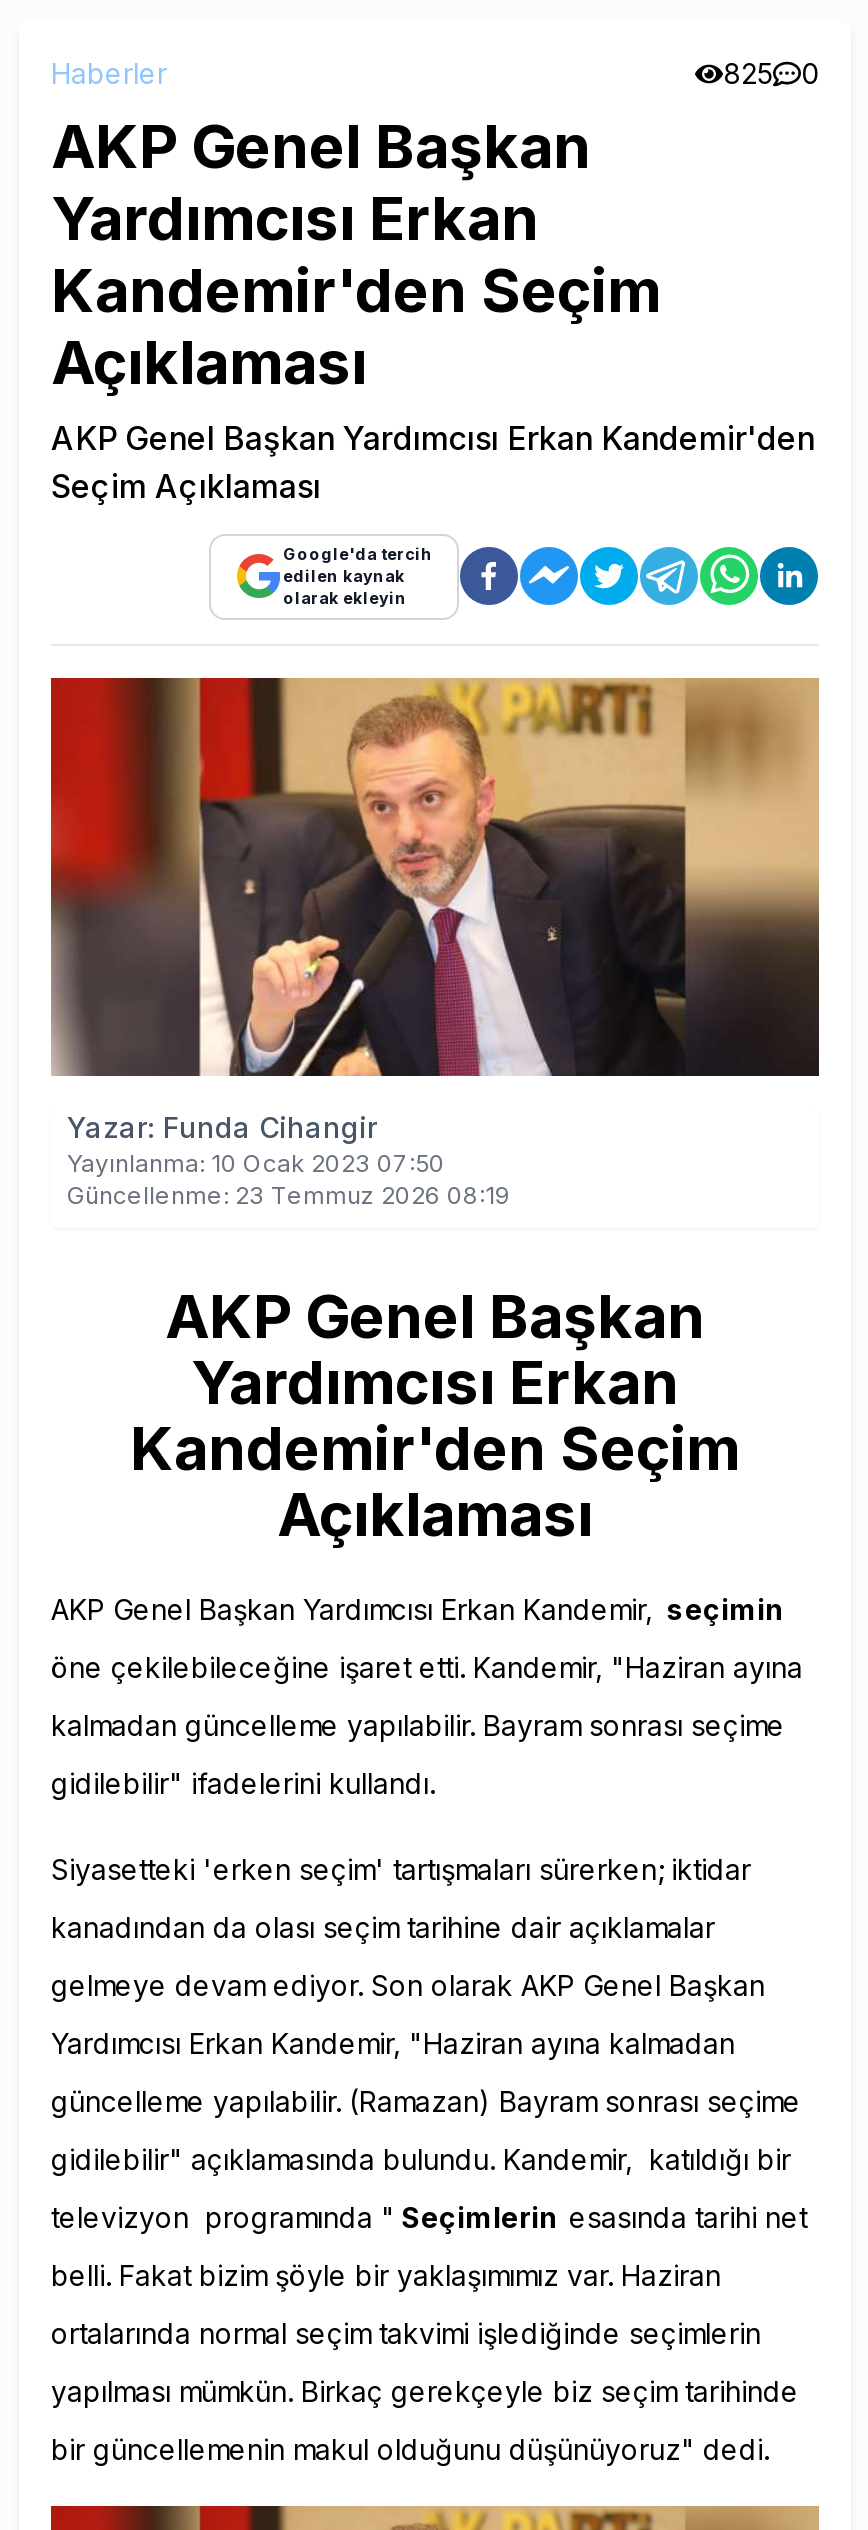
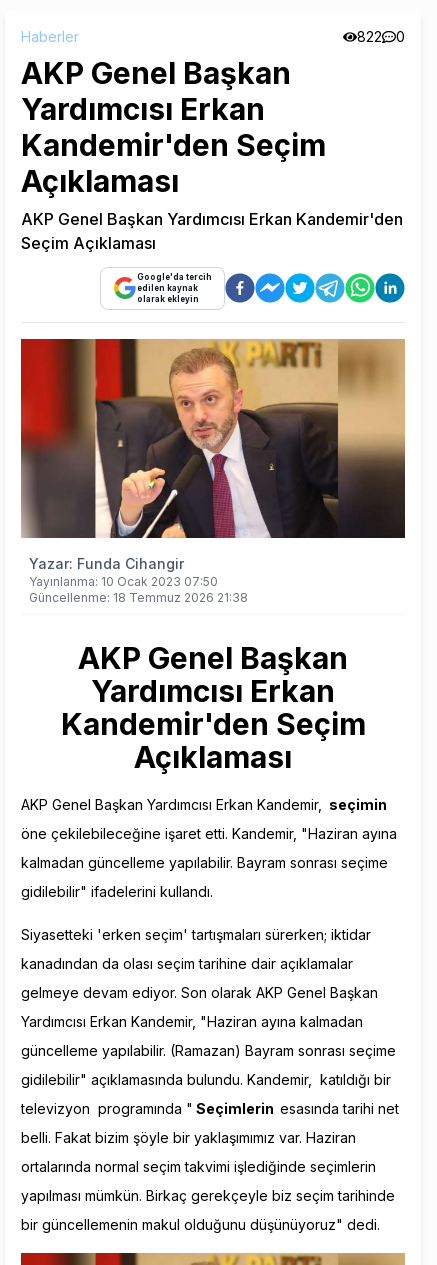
- 825 0
+ 822 0

- Güncellenme: 23 Temmuz 2026 08:19
+ Güncellenme: 18 Temmuz 2026 21:38
